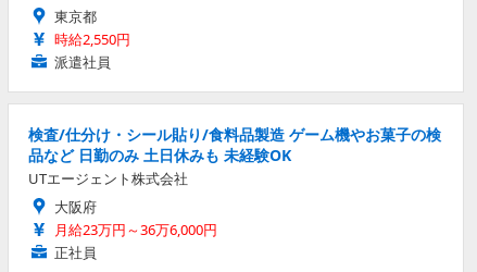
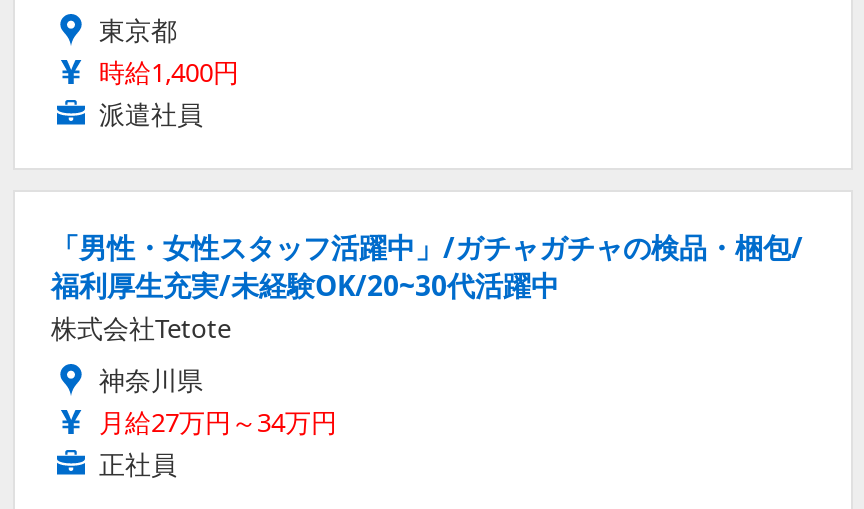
- 時給2,550円
+ 時給1,400円

- 検査/仕分け・シール貼り/食料品製造 ゲーム機やお菓子の検
- 品など 日勤のみ 土日休みも 未経験OK
- UTエージェント株式会社
- 大阪府
- 月給23万円～36万6,000円
+ 「男性・女性スタッフ活躍中」/ガチャガチャの検品・梱包/
+ 福利厚生充実/未経験OK/20~30代活躍中
+ 株式会社Tetote
+ 神奈川県
+ 月給27万円～34万円
